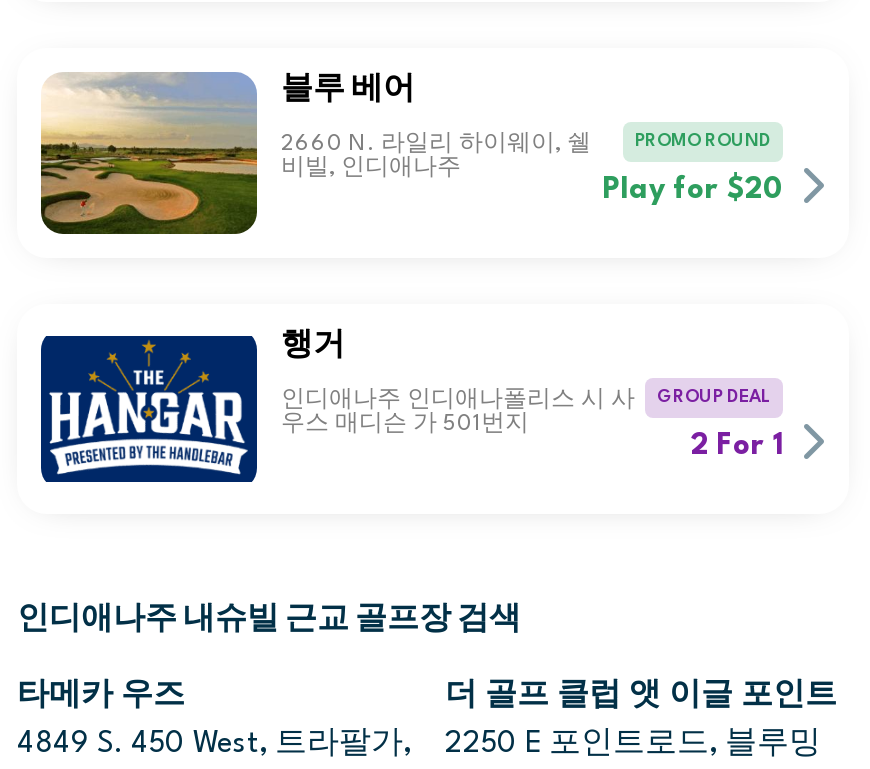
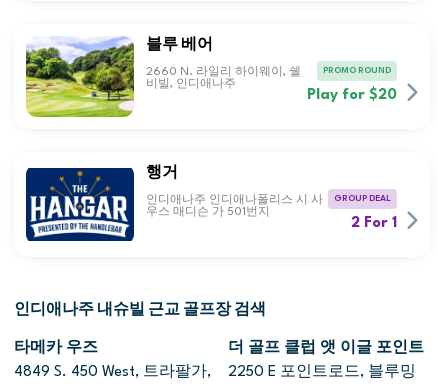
- [image]
+ [image]
